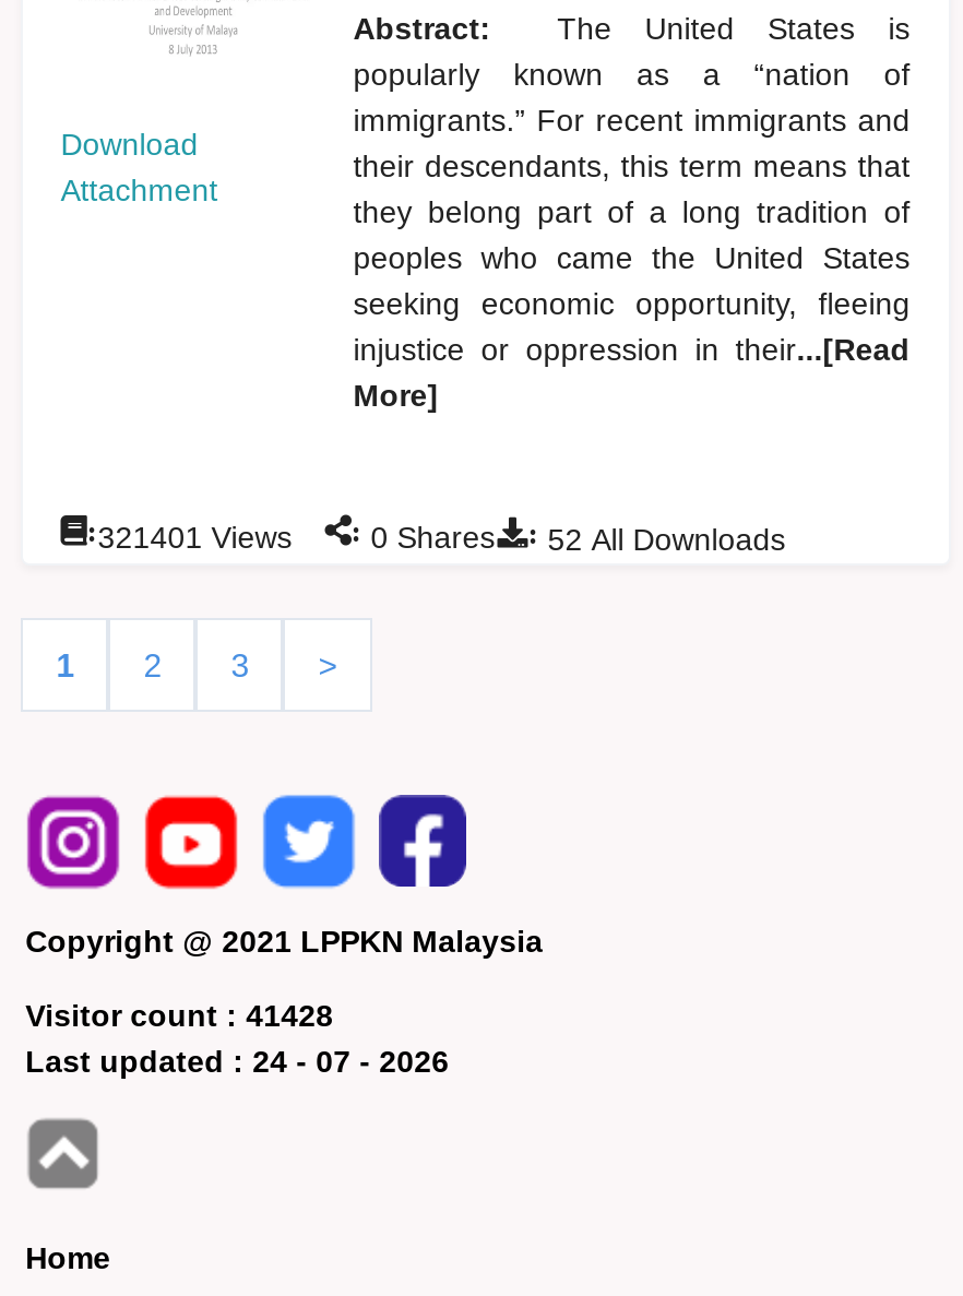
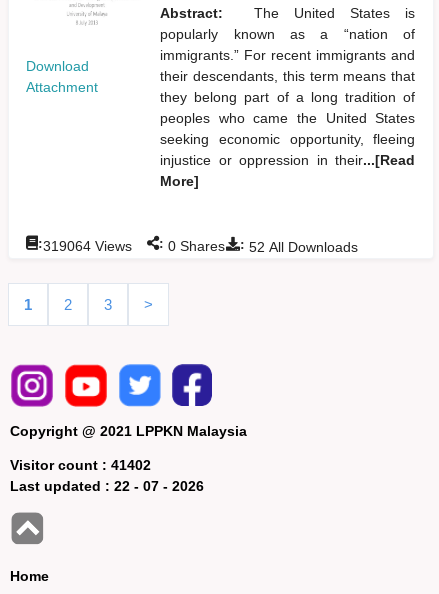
- :321401 Views : 0 Shares : 52 All Downloads
+ :319064 Views : 0 Shares : 52 All Downloads

- Visitor count : 41428
+ Visitor count : 41402

- Last updated : 24 - 07 - 2026
+ Last updated : 22 - 07 - 2026
